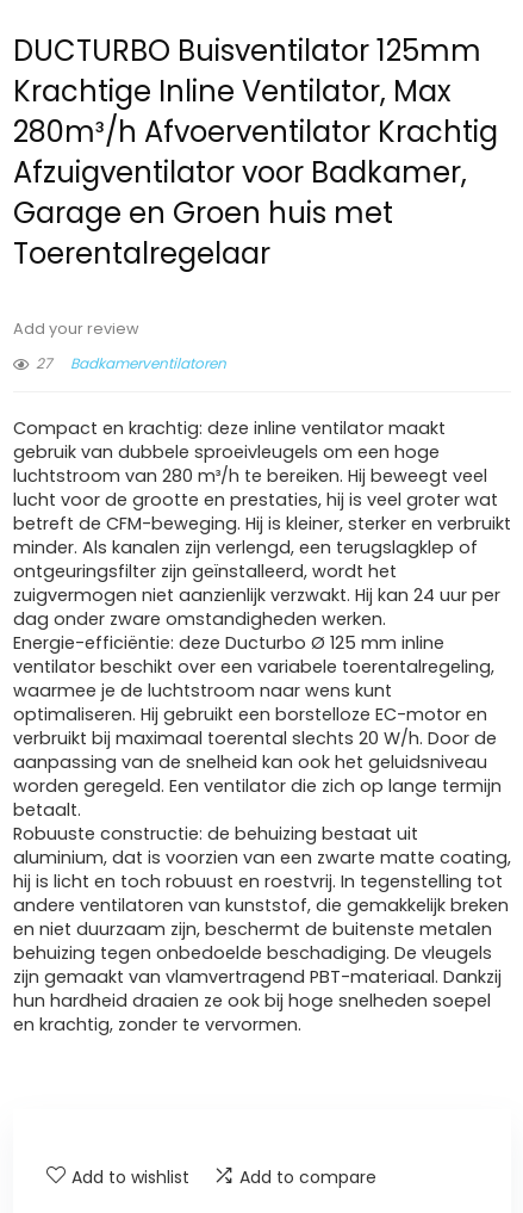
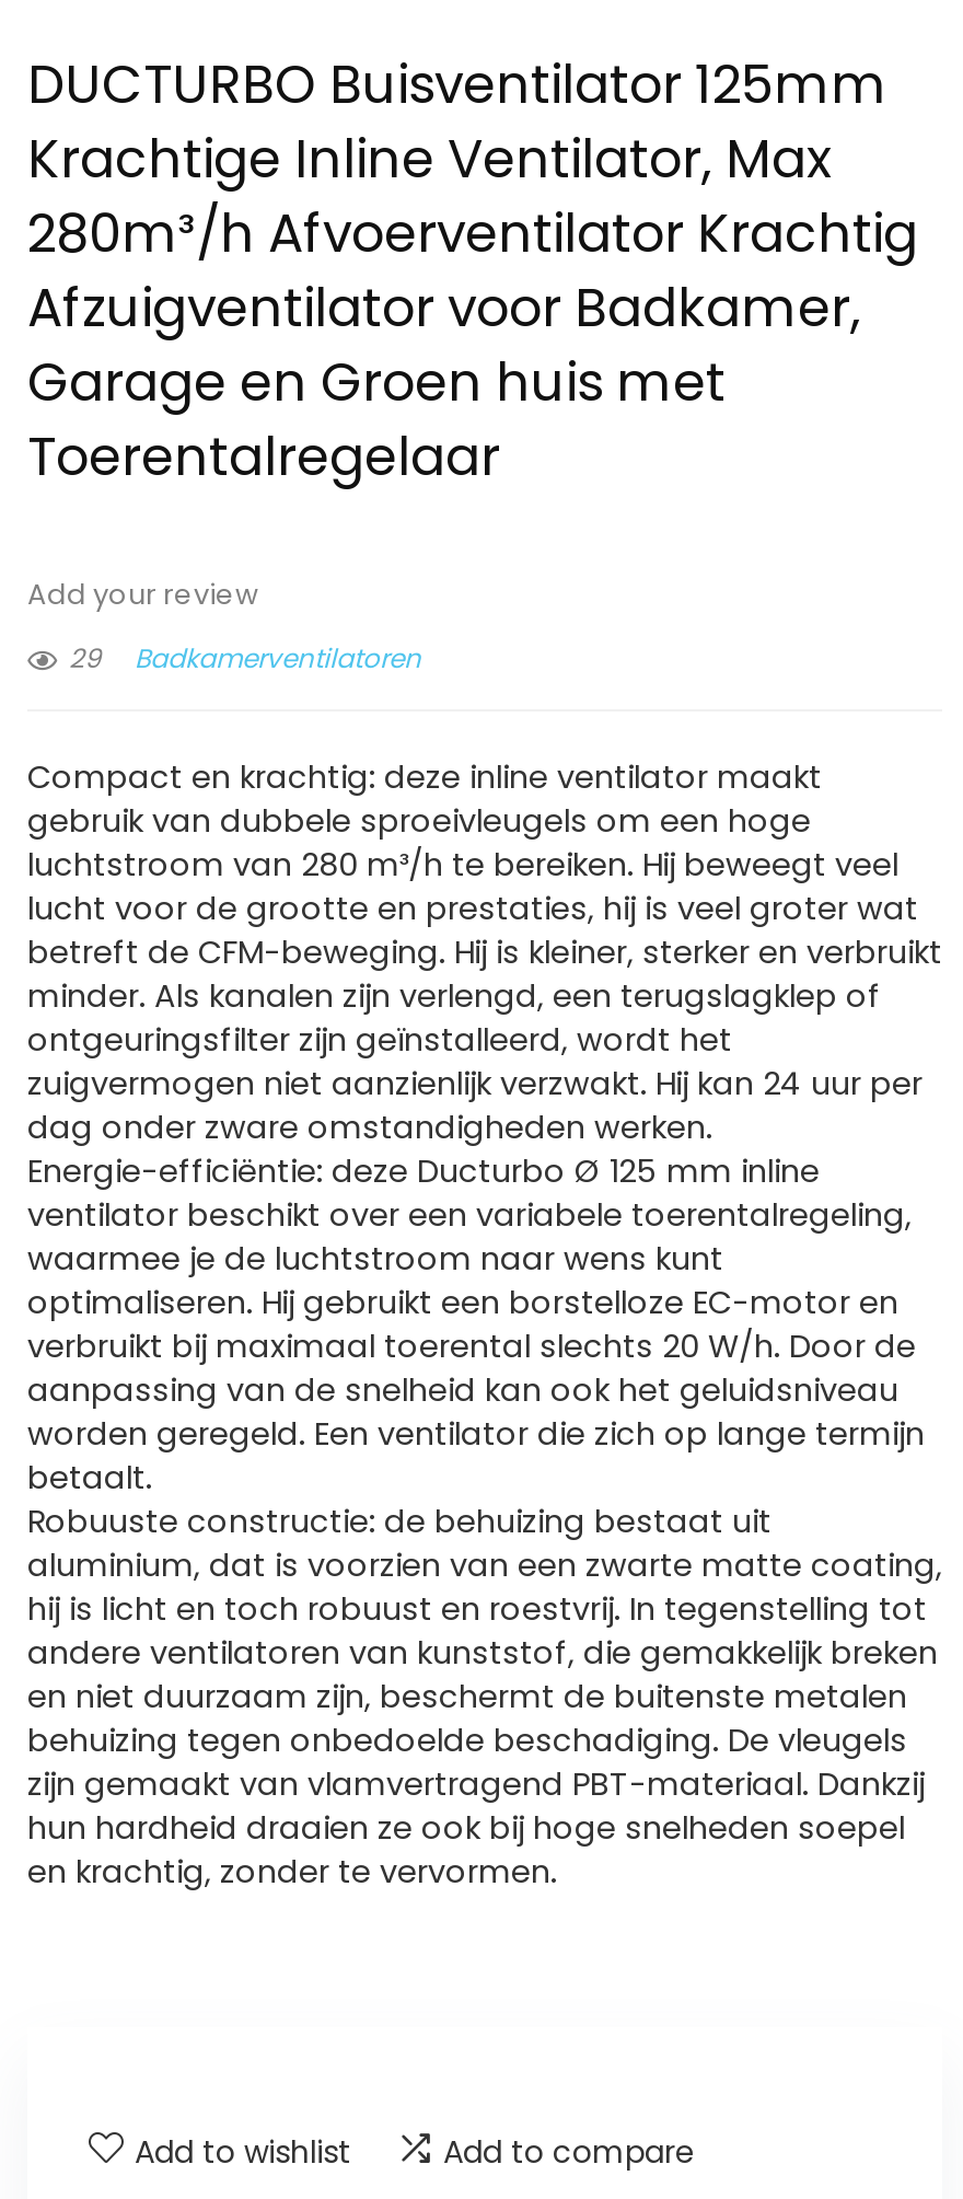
- 27 Badkamerventilatoren
+ 29 Badkamerventilatoren
